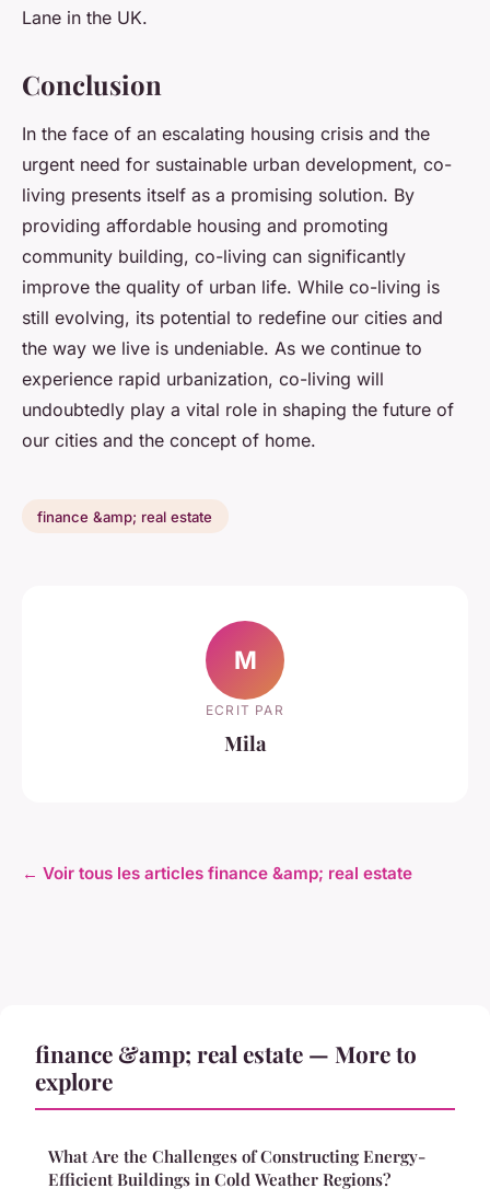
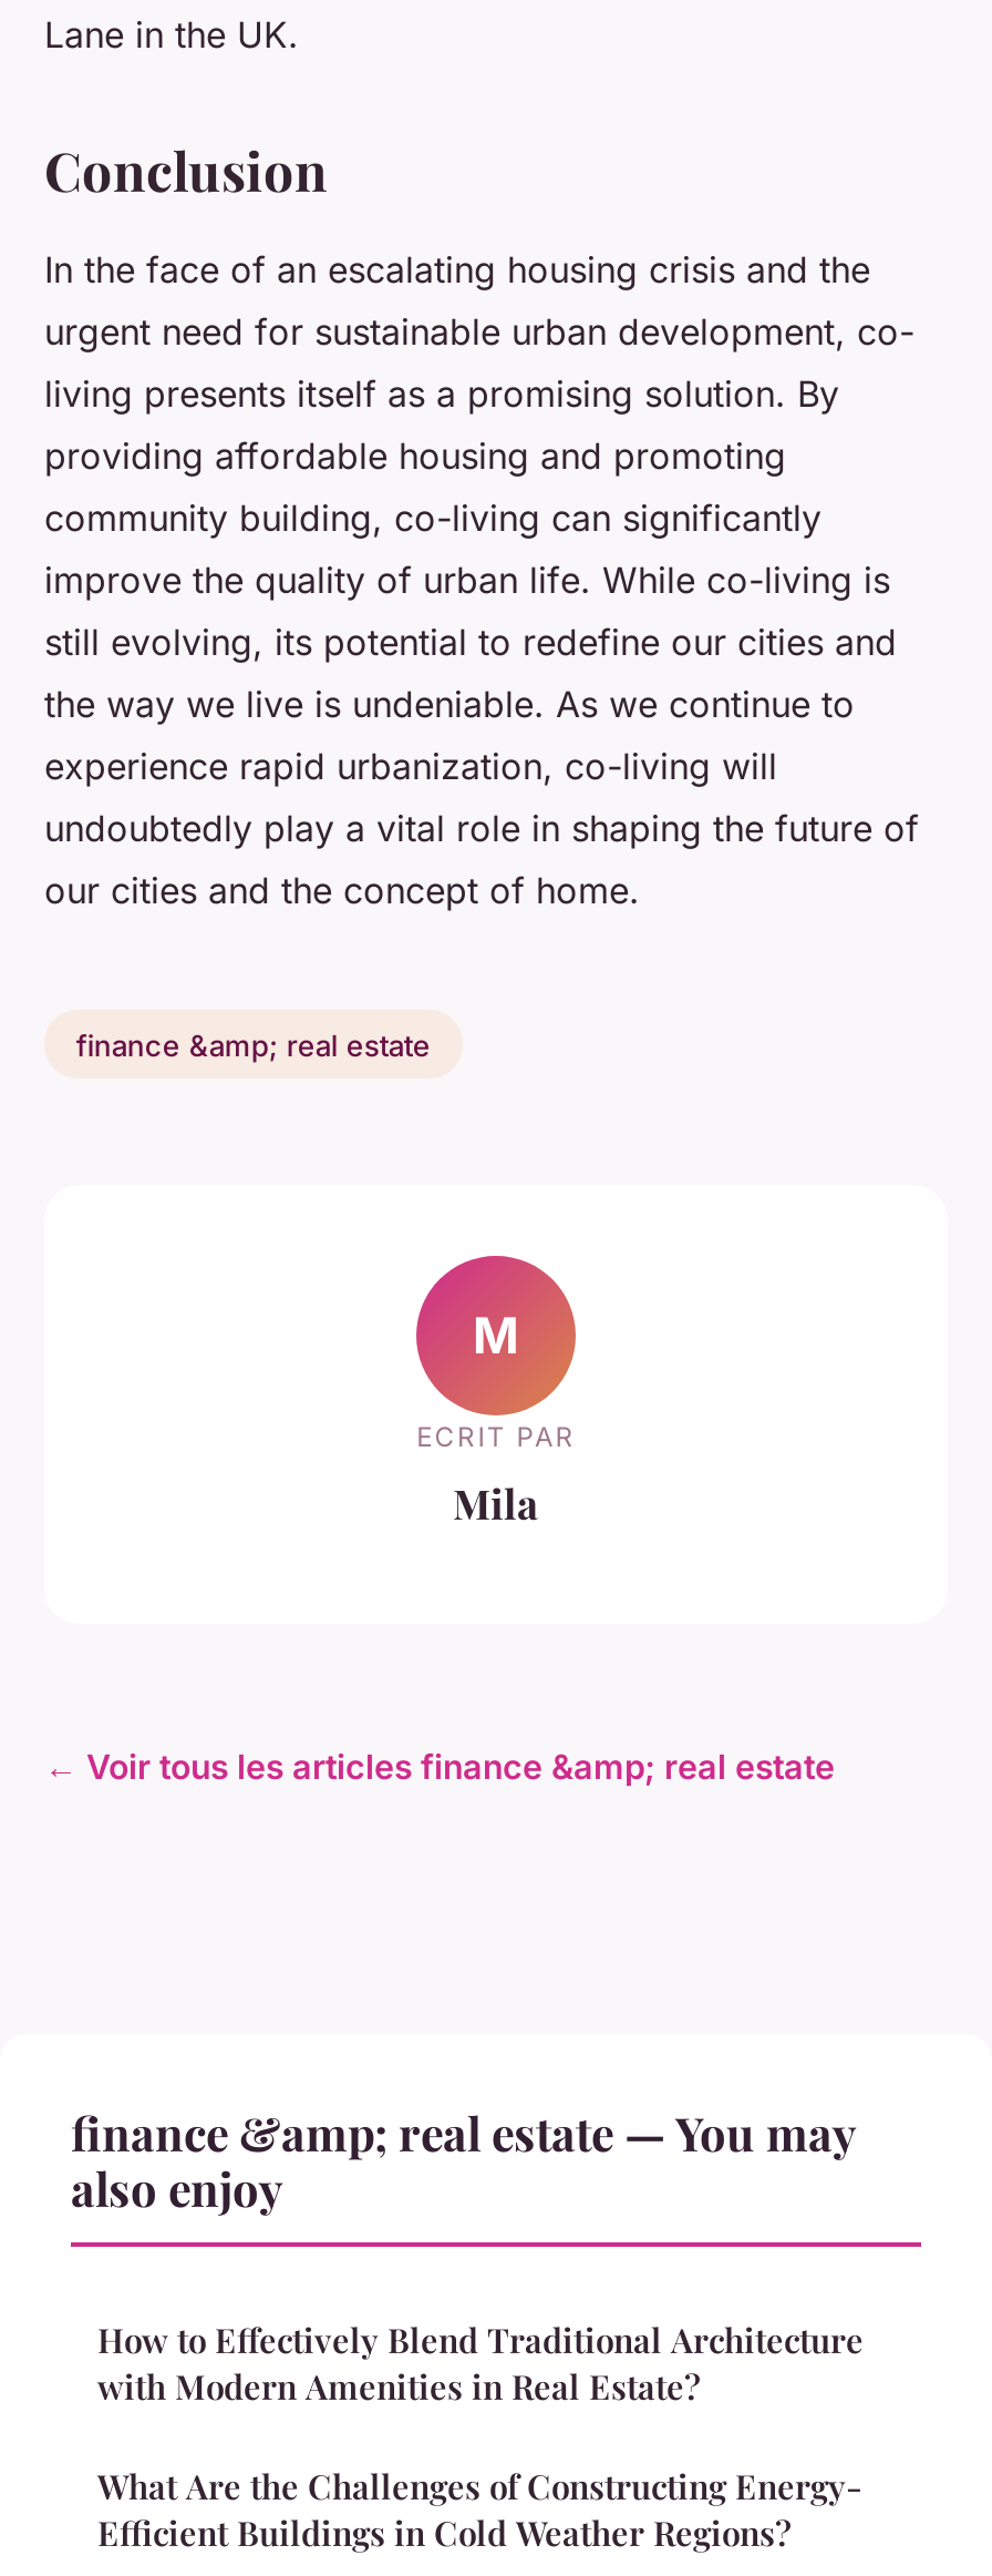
- finance &amp; real estate — More to
- explore
+ finance &amp; real estate — You may
+ also enjoy
+ How to Effectively Blend Traditional Architecture
+ with Modern Amenities in Real Estate?
